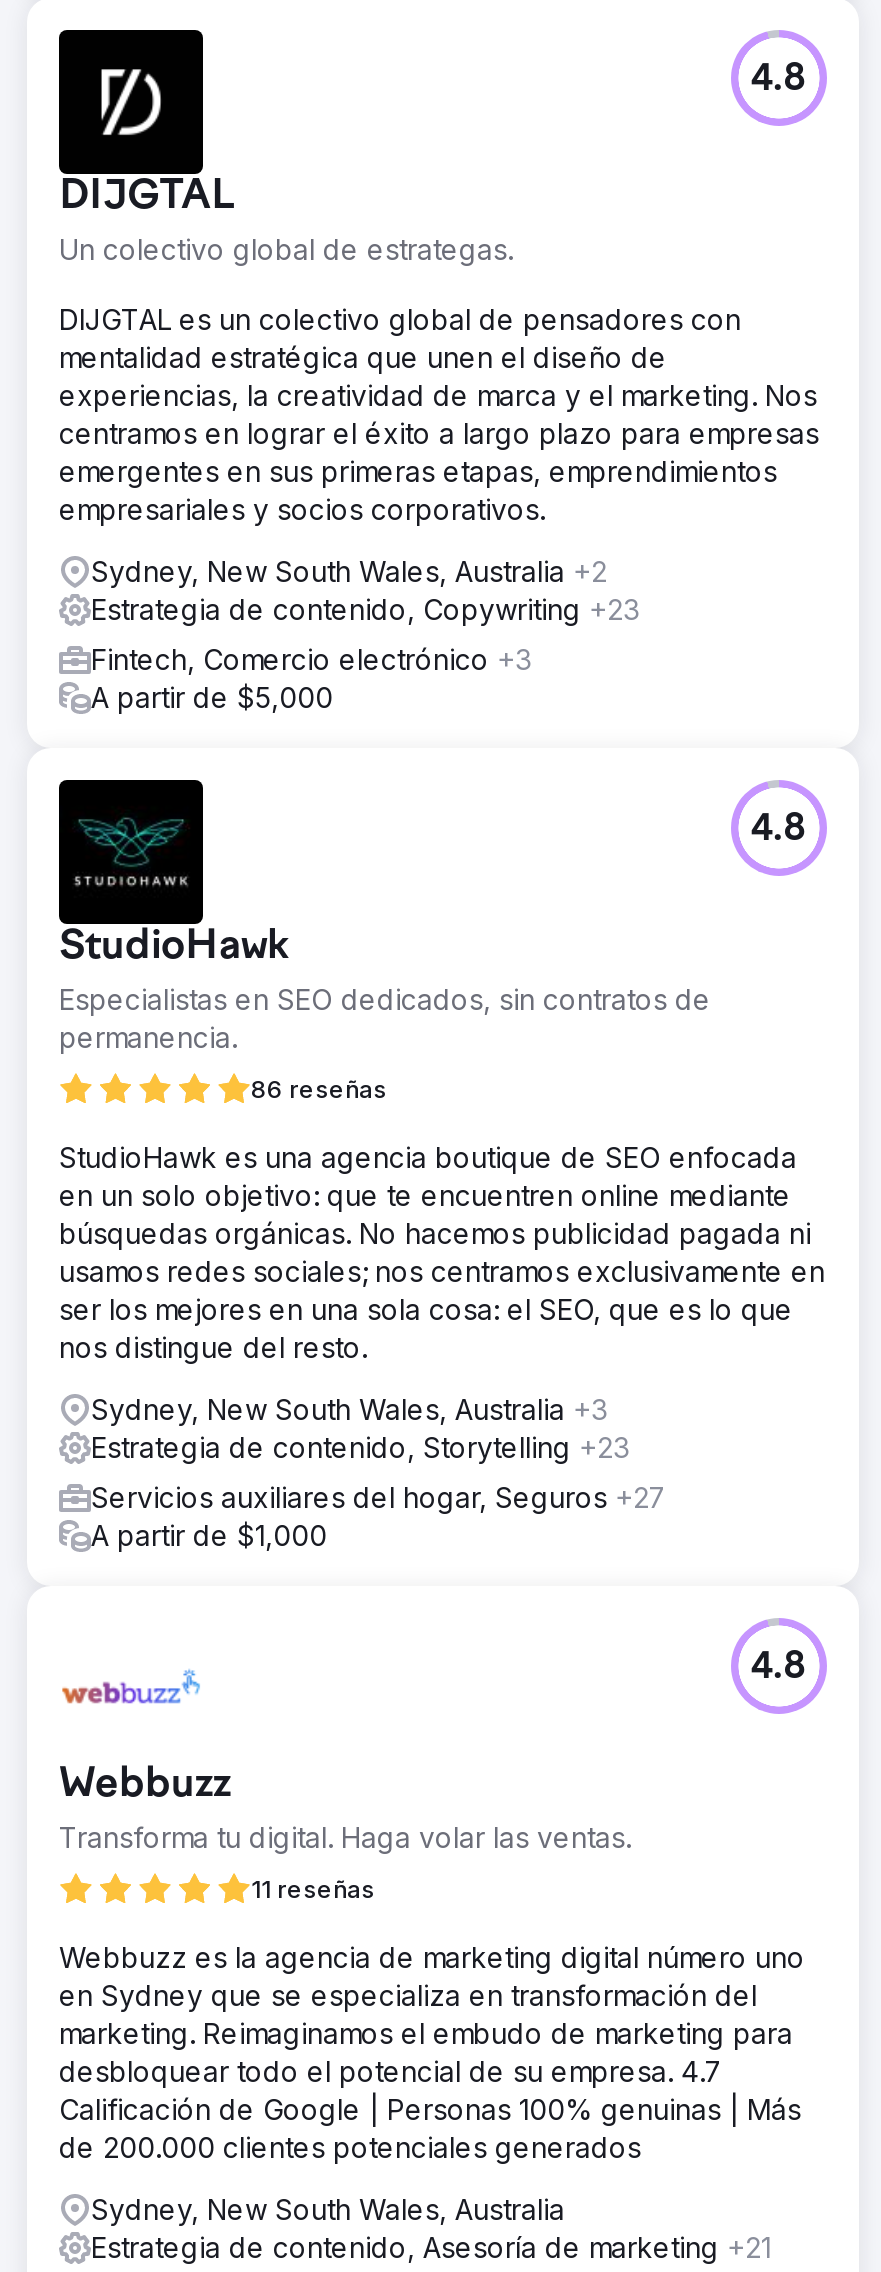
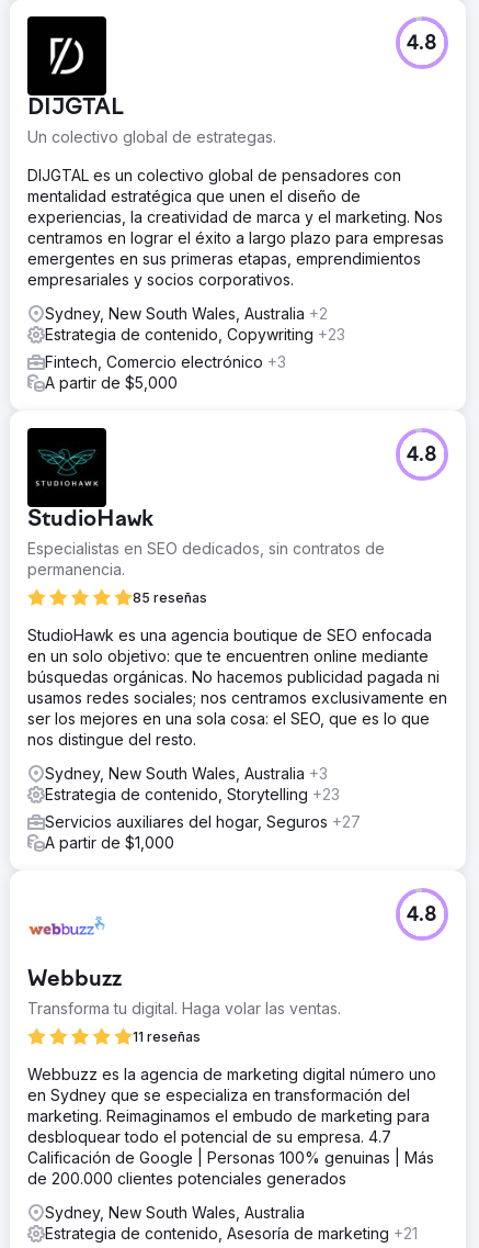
- 86 reseñas
+ 85 reseñas
